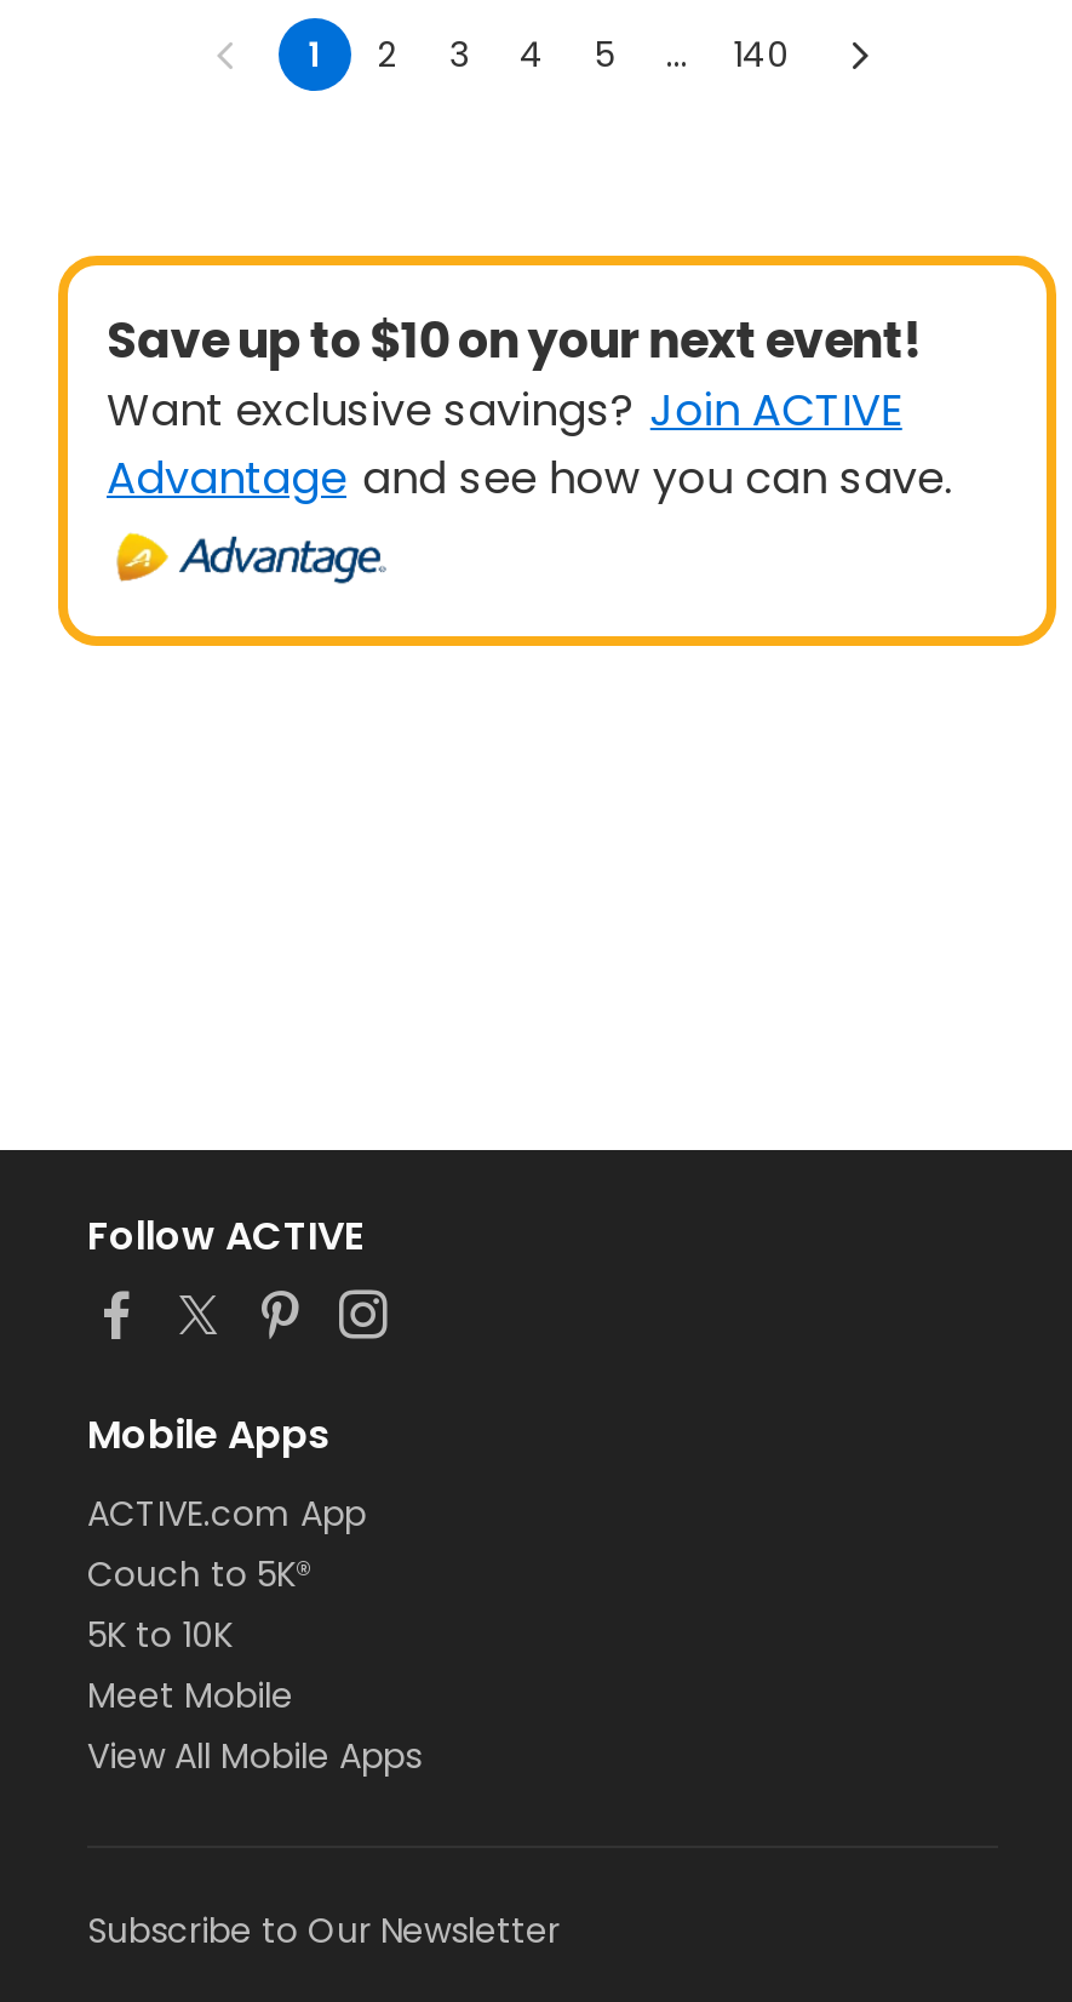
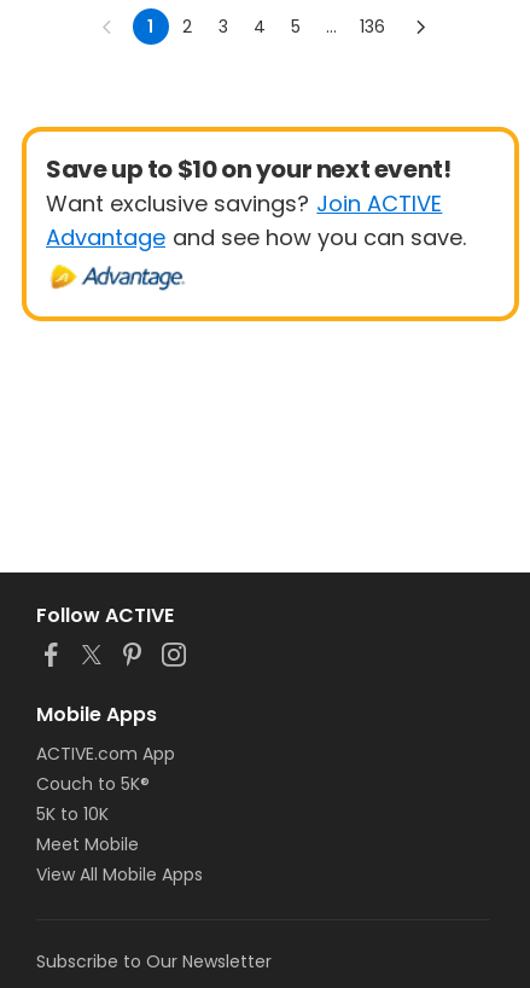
- 140
+ 136
